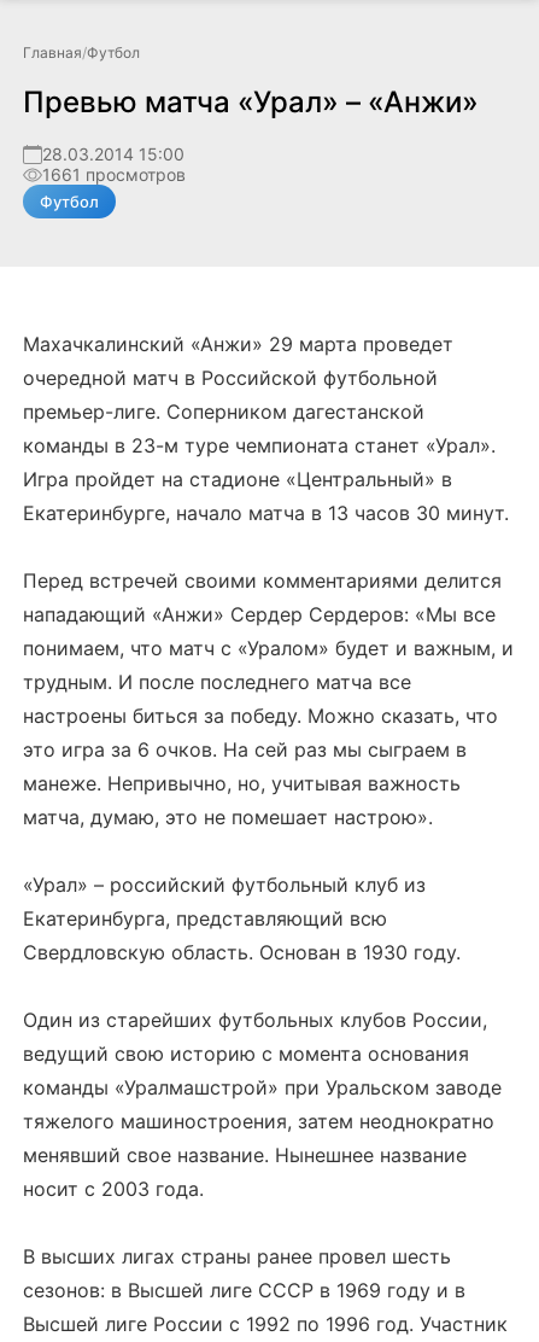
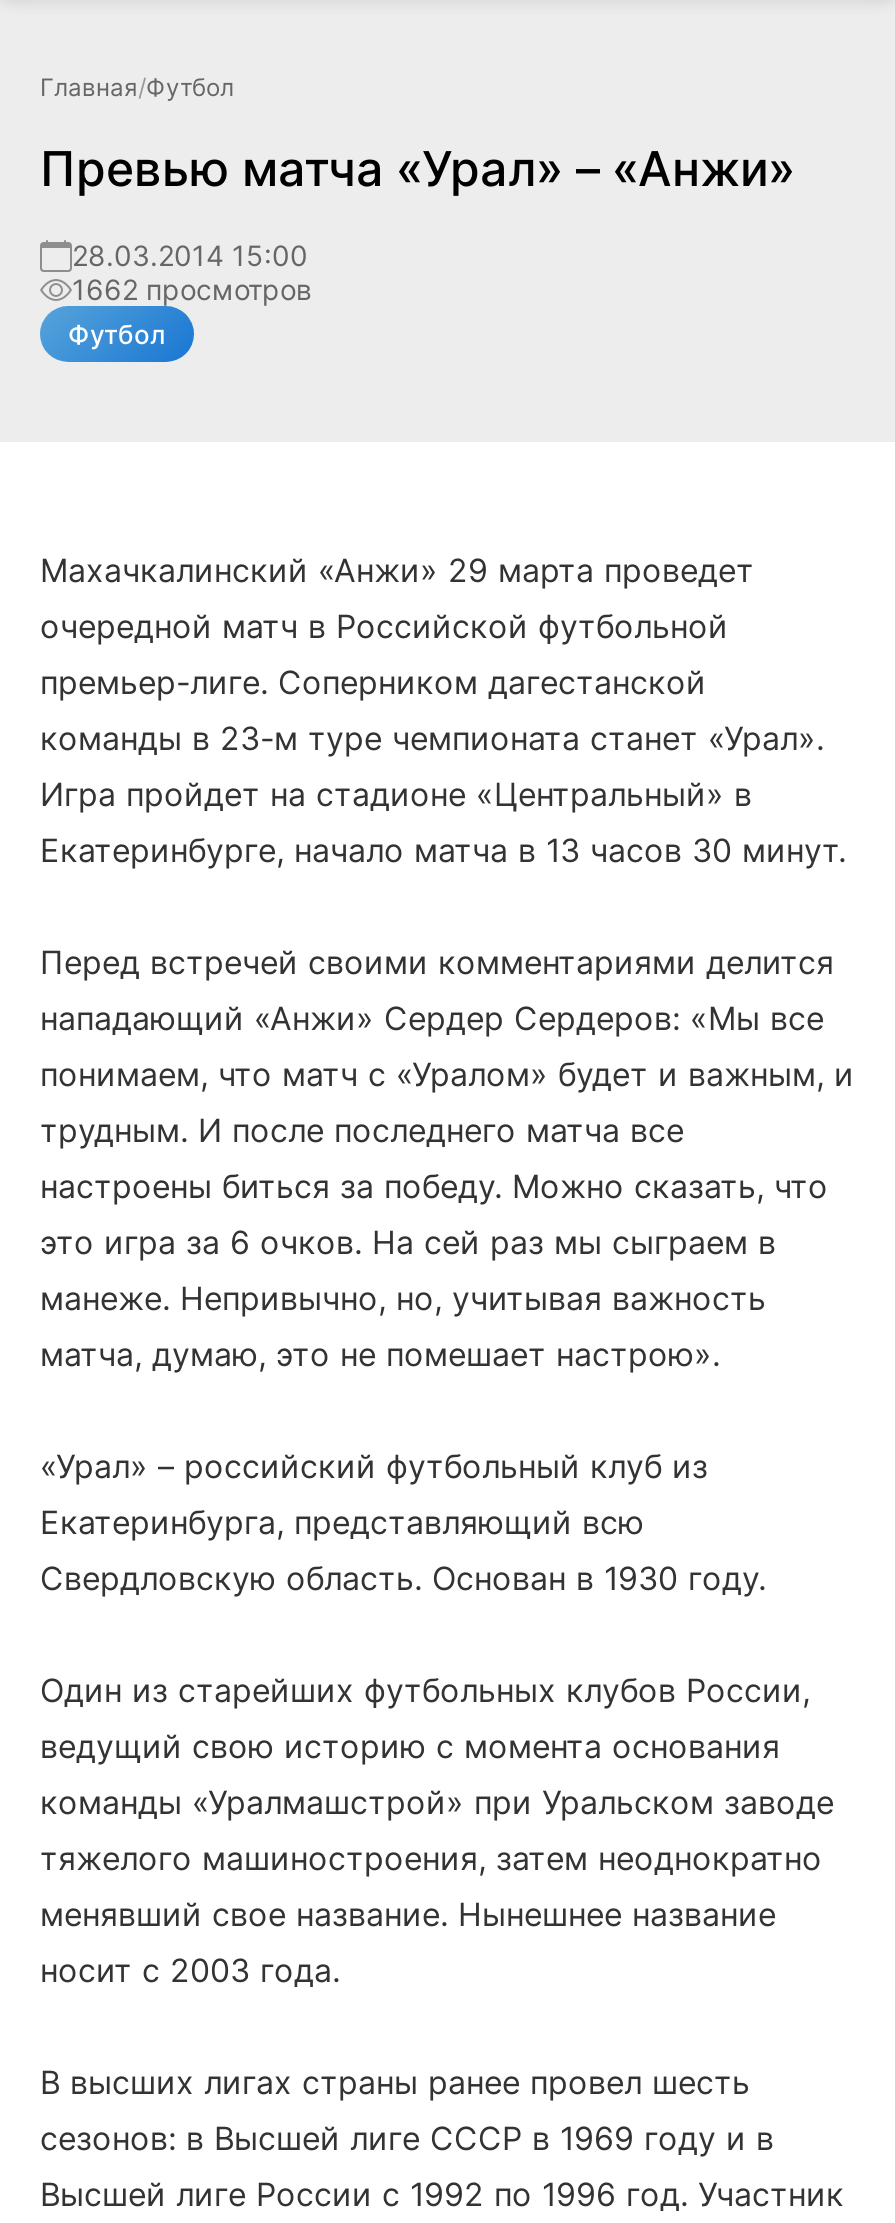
- 1661 просмотров
+ 1662 просмотров
